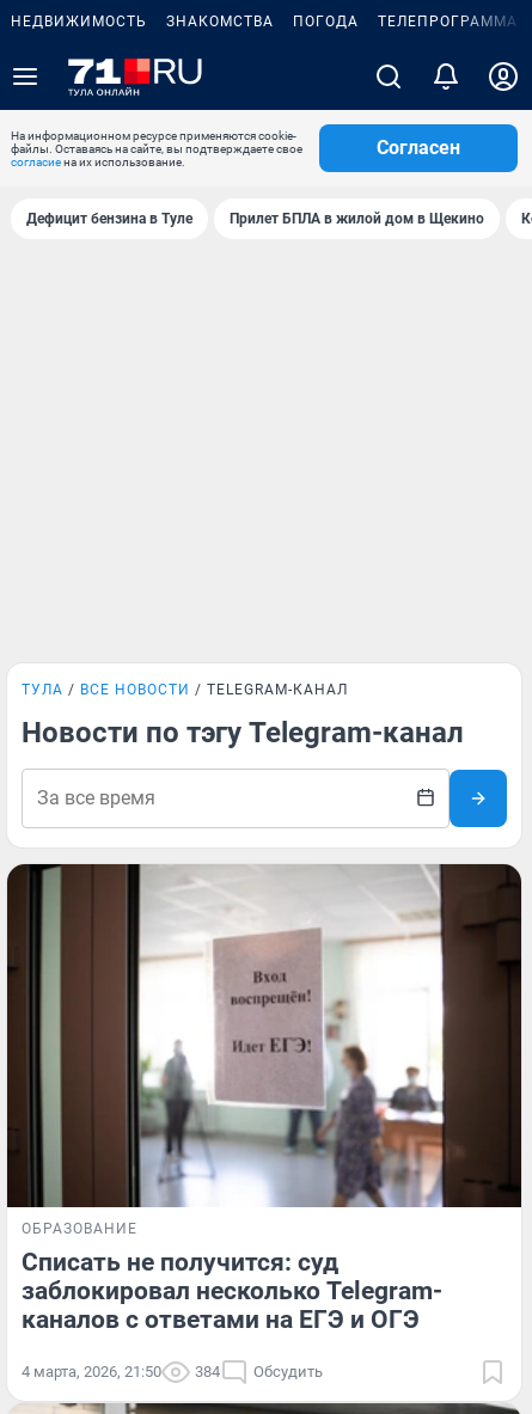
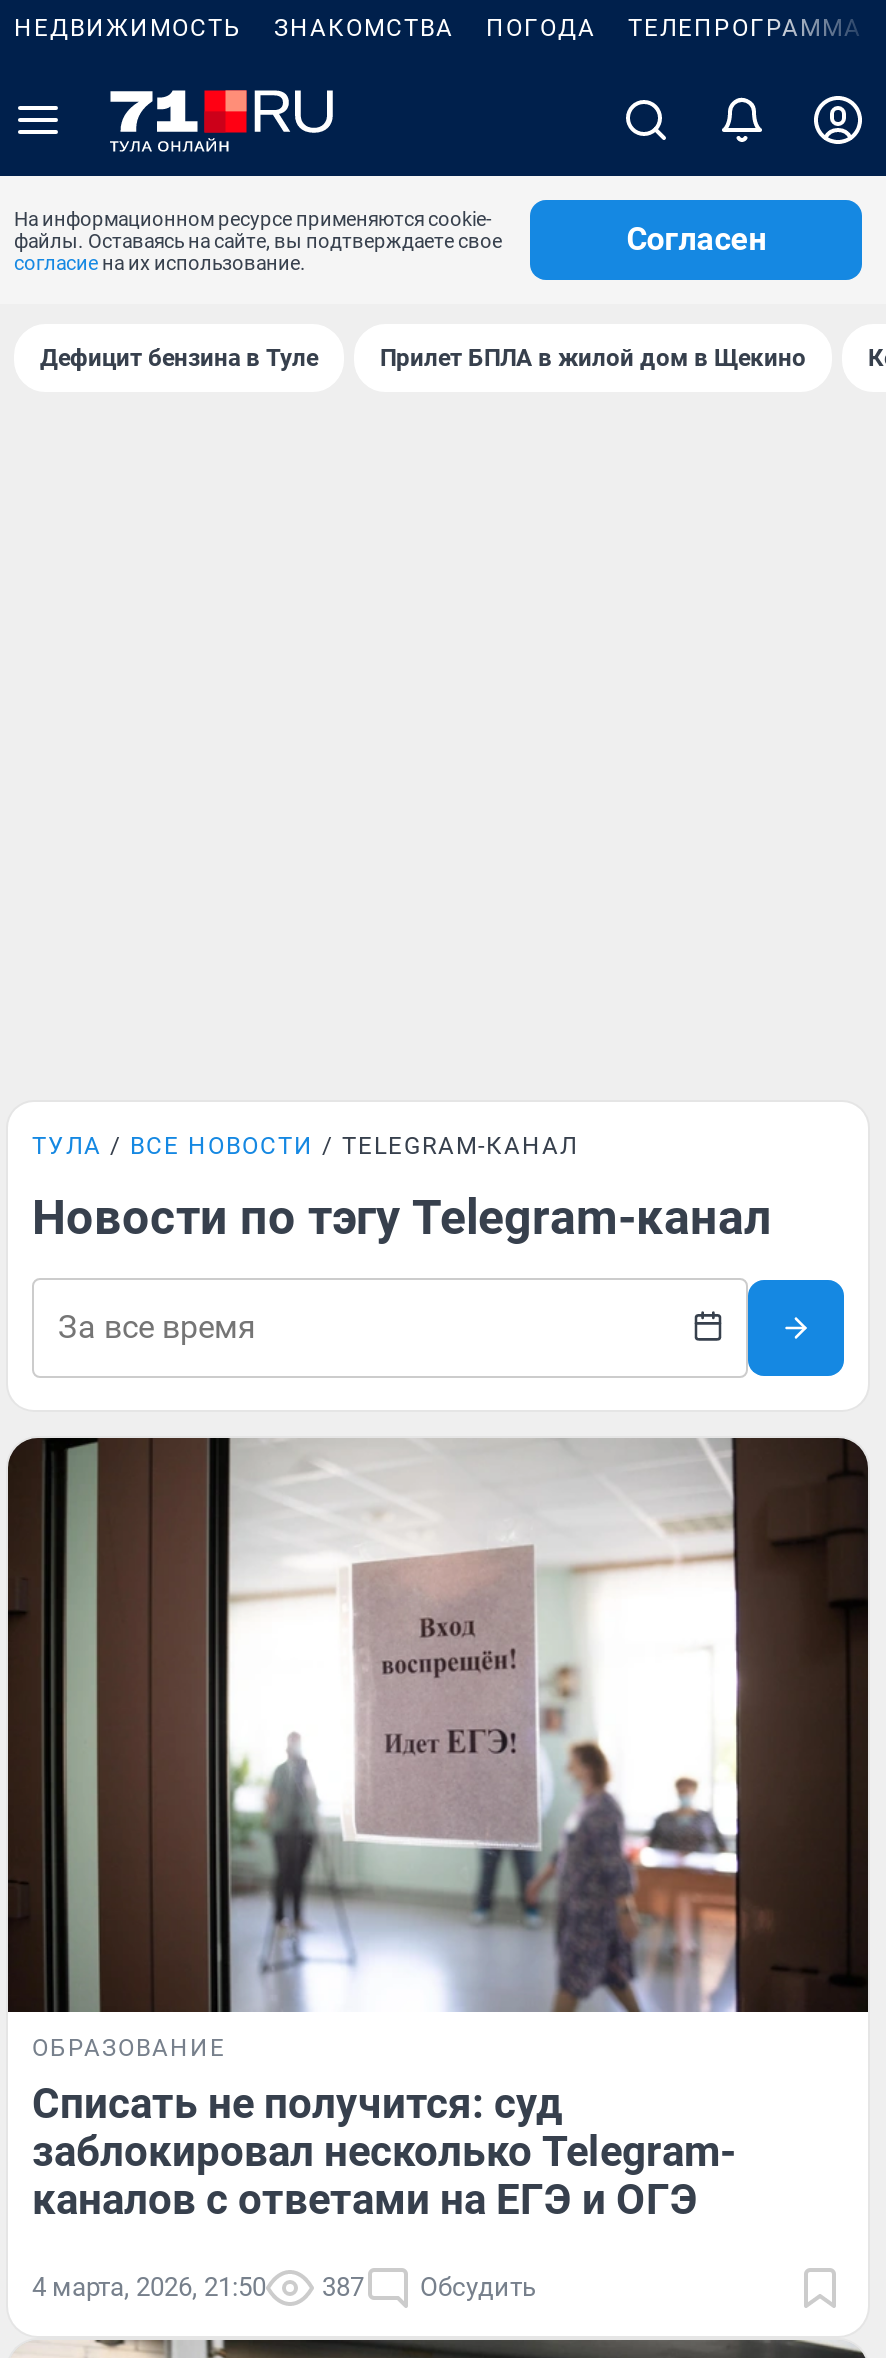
- 4 марта, 2026, 21:50 384 Обсудить
+ 4 марта, 2026, 21:50 387 Обсудить
